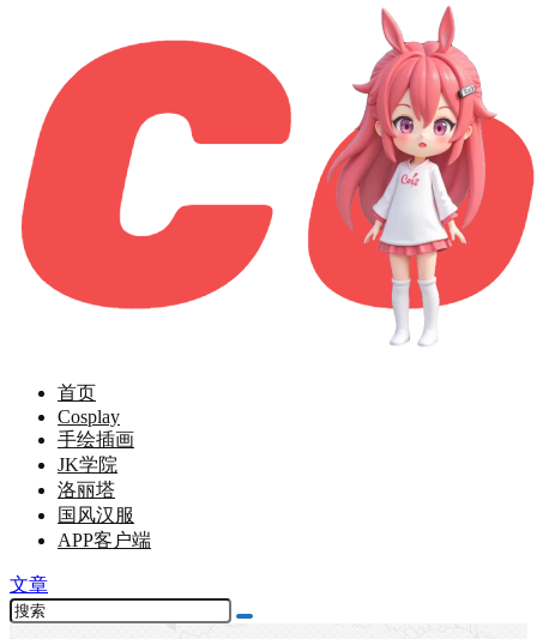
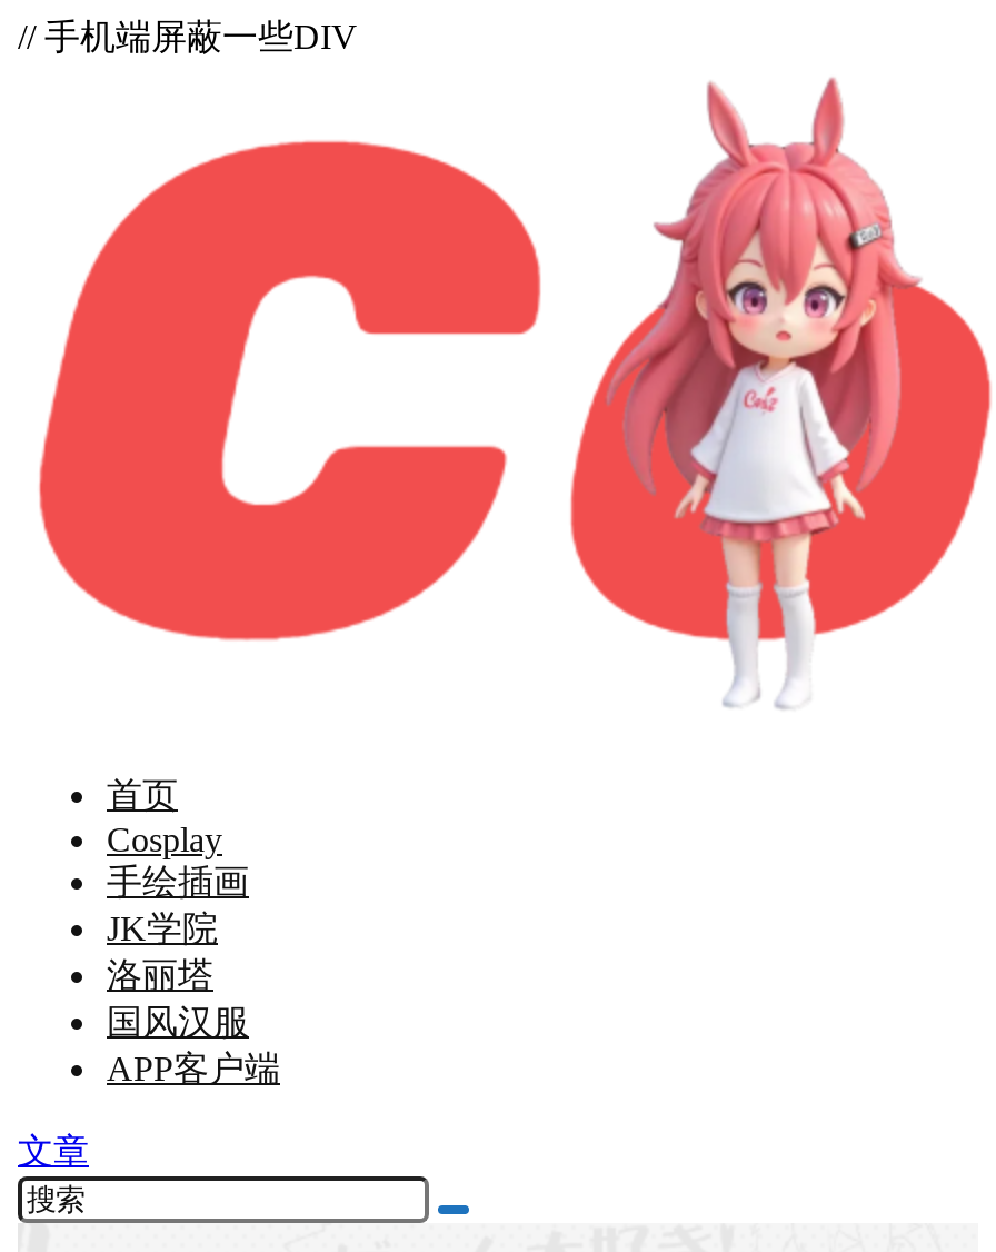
+ // 手机端屏蔽一些DIV
